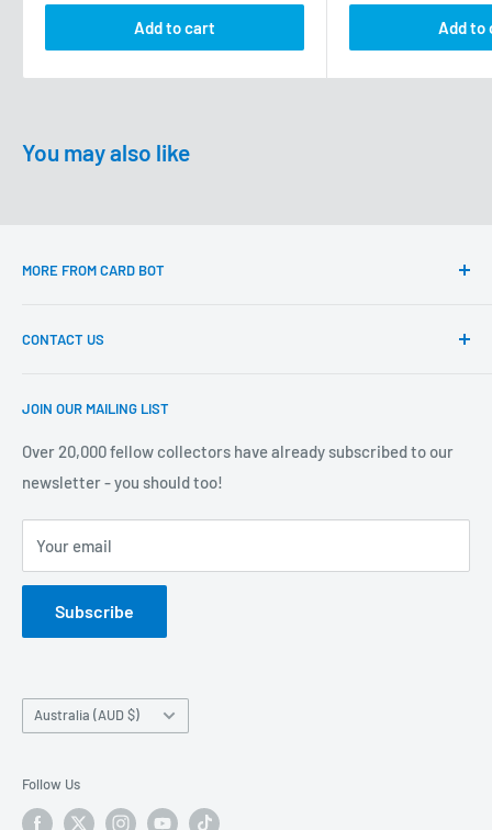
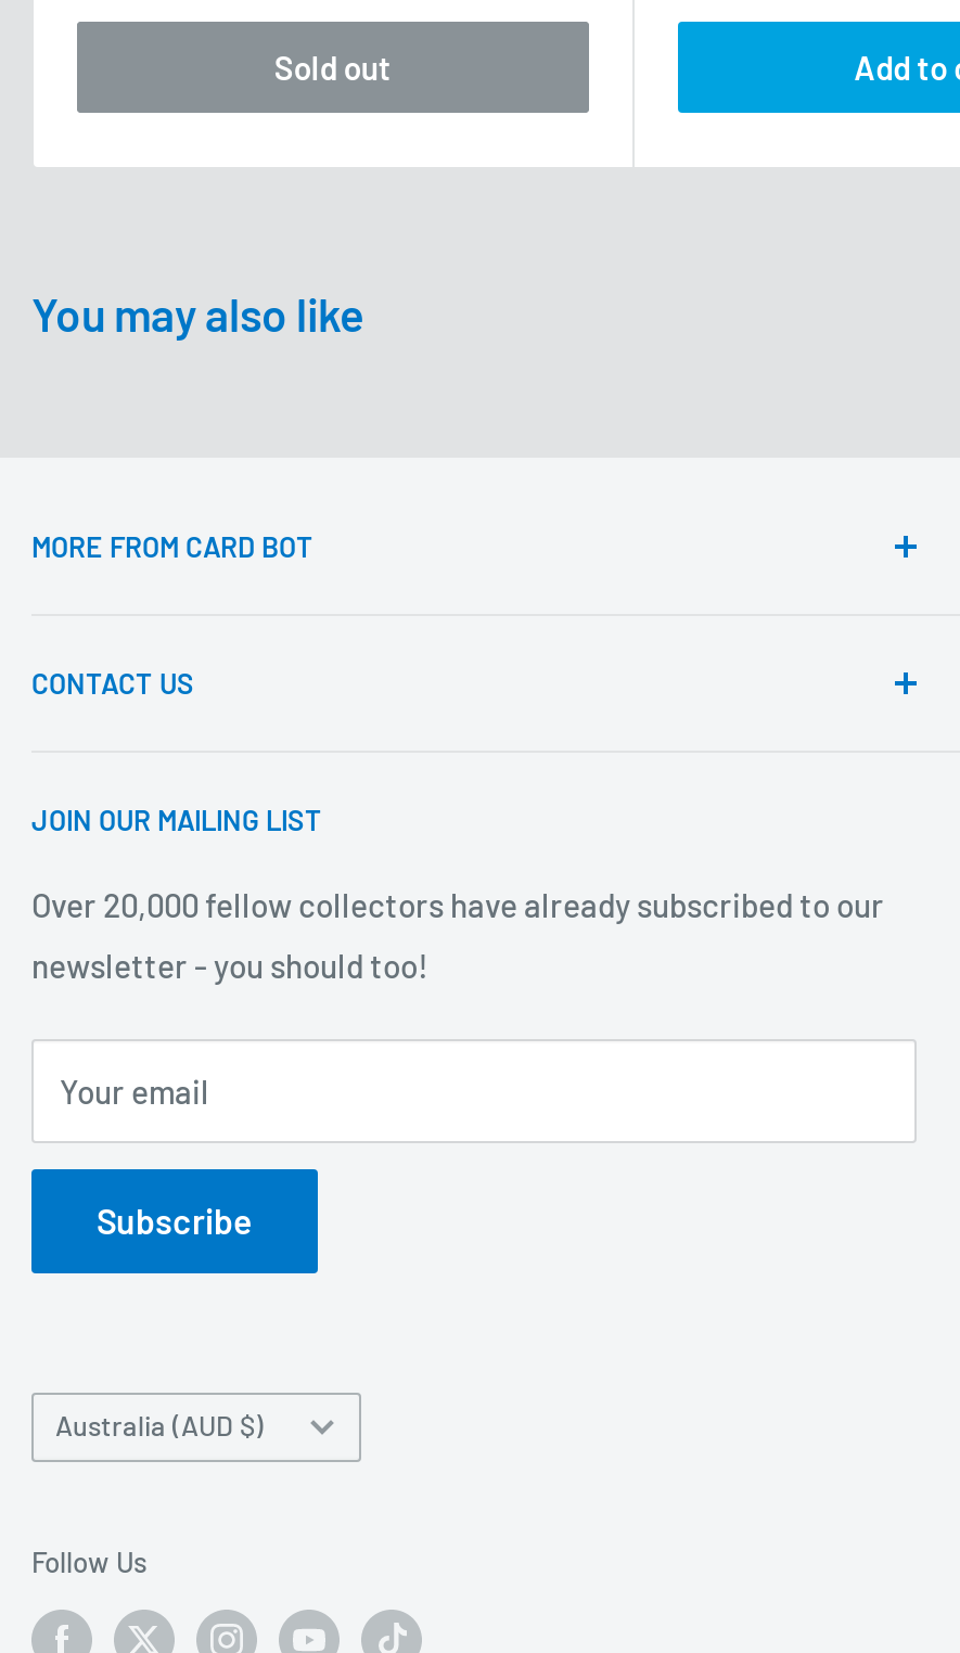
- Add to cart
+ Sold out
